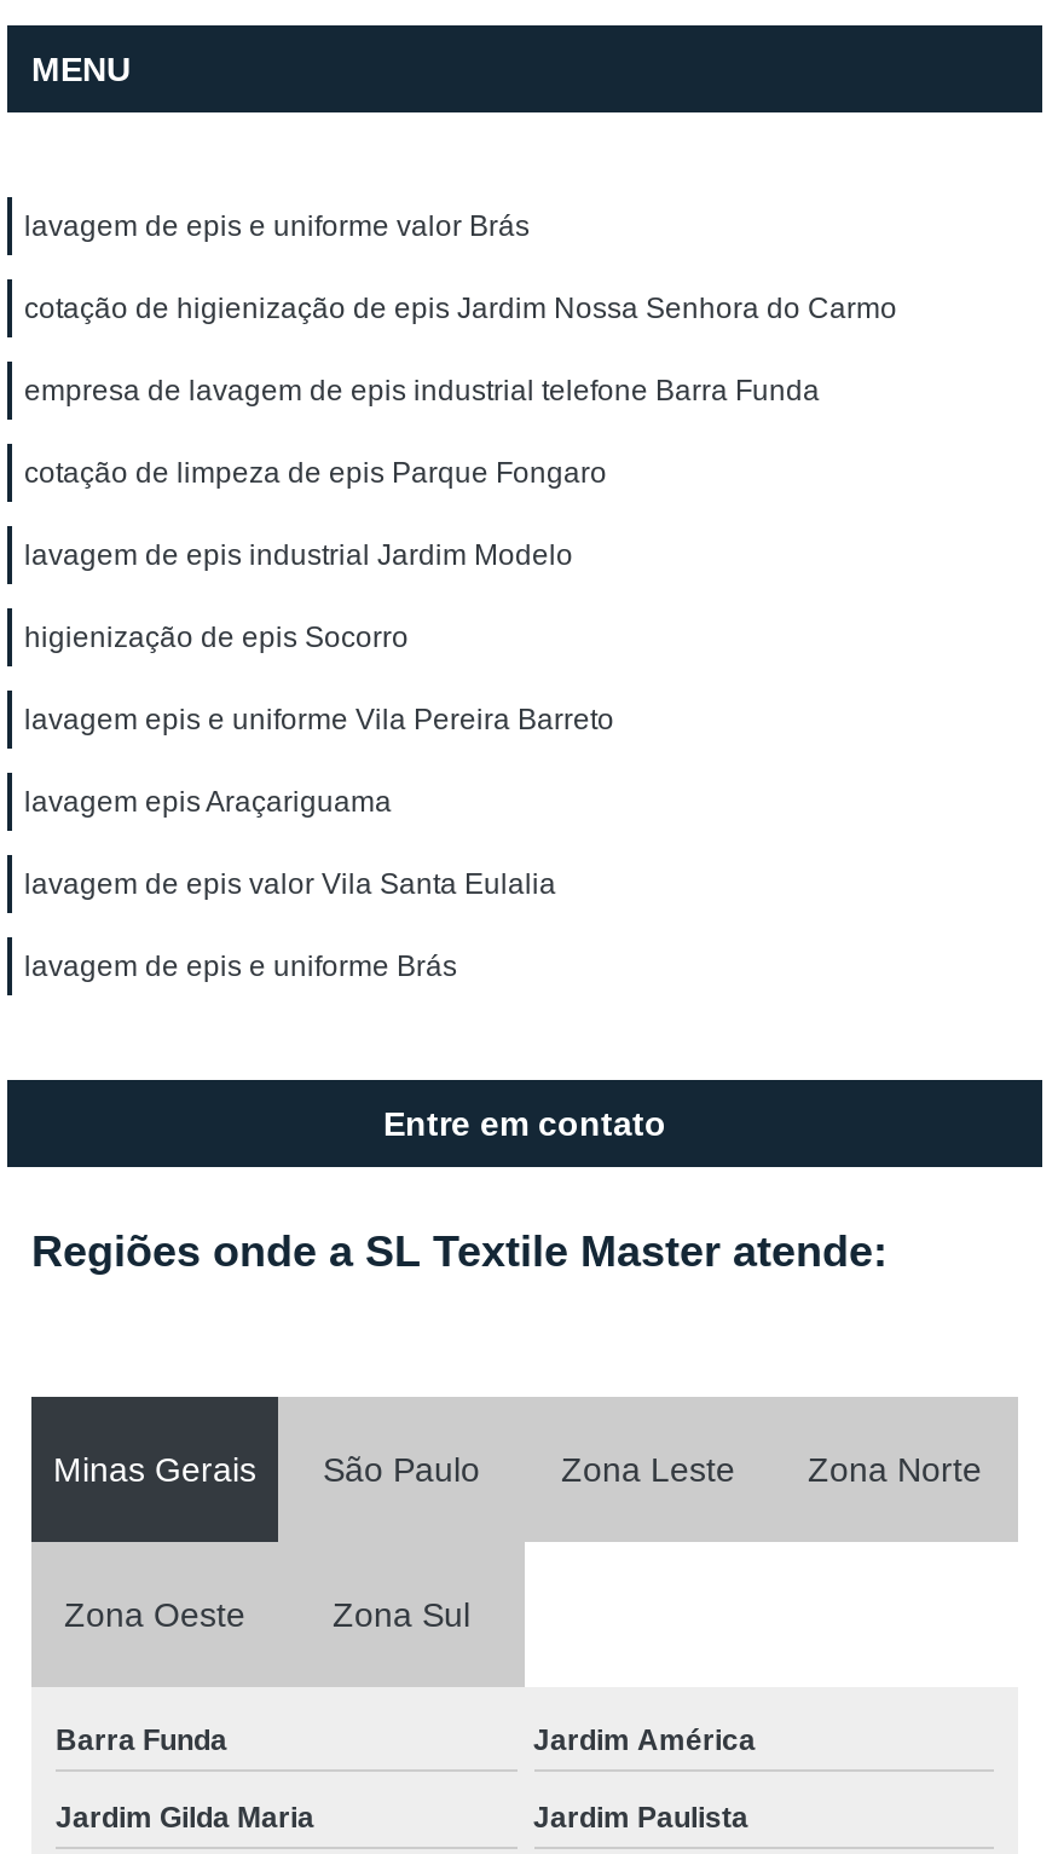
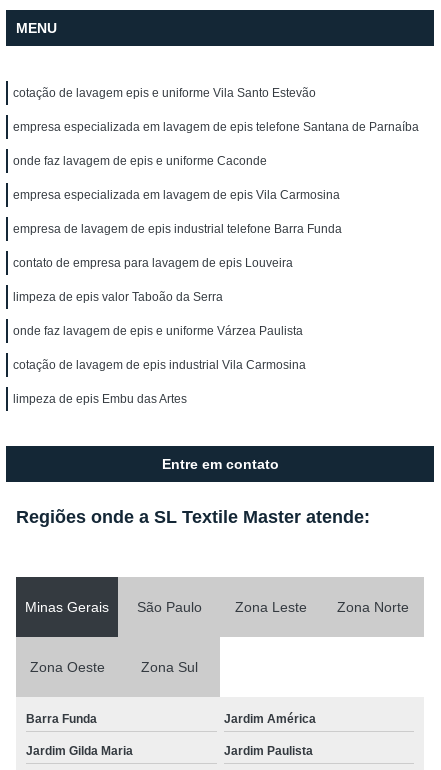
- lavagem de epis e uniforme valor Brás
- cotação de higienização de epis Jardim Nossa Senhora do Carmo
+ cotação de lavagem epis e uniforme Vila Santo Estevão
+ empresa especializada em lavagem de epis telefone Santana de Parnaíba
+ onde faz lavagem de epis e uniforme Caconde
+ empresa especializada em lavagem de epis Vila Carmosina

moved down: empresa de lavagem de epis industrial telefone Barra Funda

- cotação de limpeza de epis Parque Fongaro
- lavagem de epis industrial Jardim Modelo
- higienização de epis Socorro
- lavagem epis e uniforme Vila Pereira Barreto
- lavagem epis Araçariguama
- lavagem de epis valor Vila Santa Eulalia
- lavagem de epis e uniforme Brás
+ contato de empresa para lavagem de epis Louveira
+ limpeza de epis valor Taboão da Serra
+ onde faz lavagem de epis e uniforme Várzea Paulista
+ cotação de lavagem de epis industrial Vila Carmosina
+ limpeza de epis Embu das Artes
